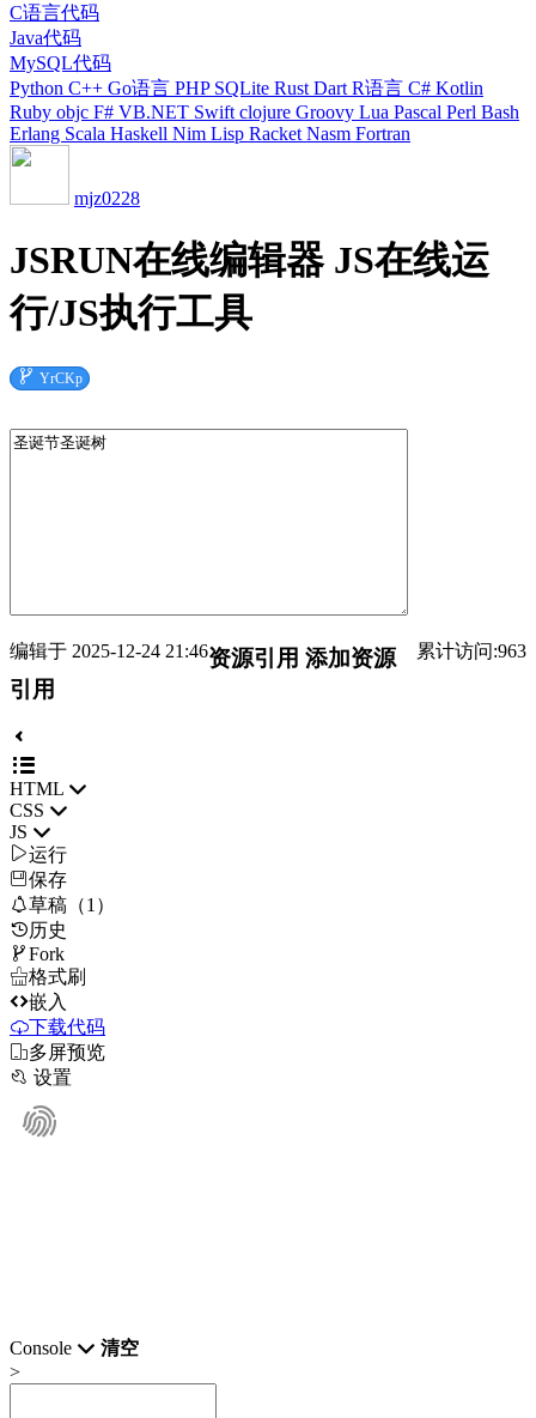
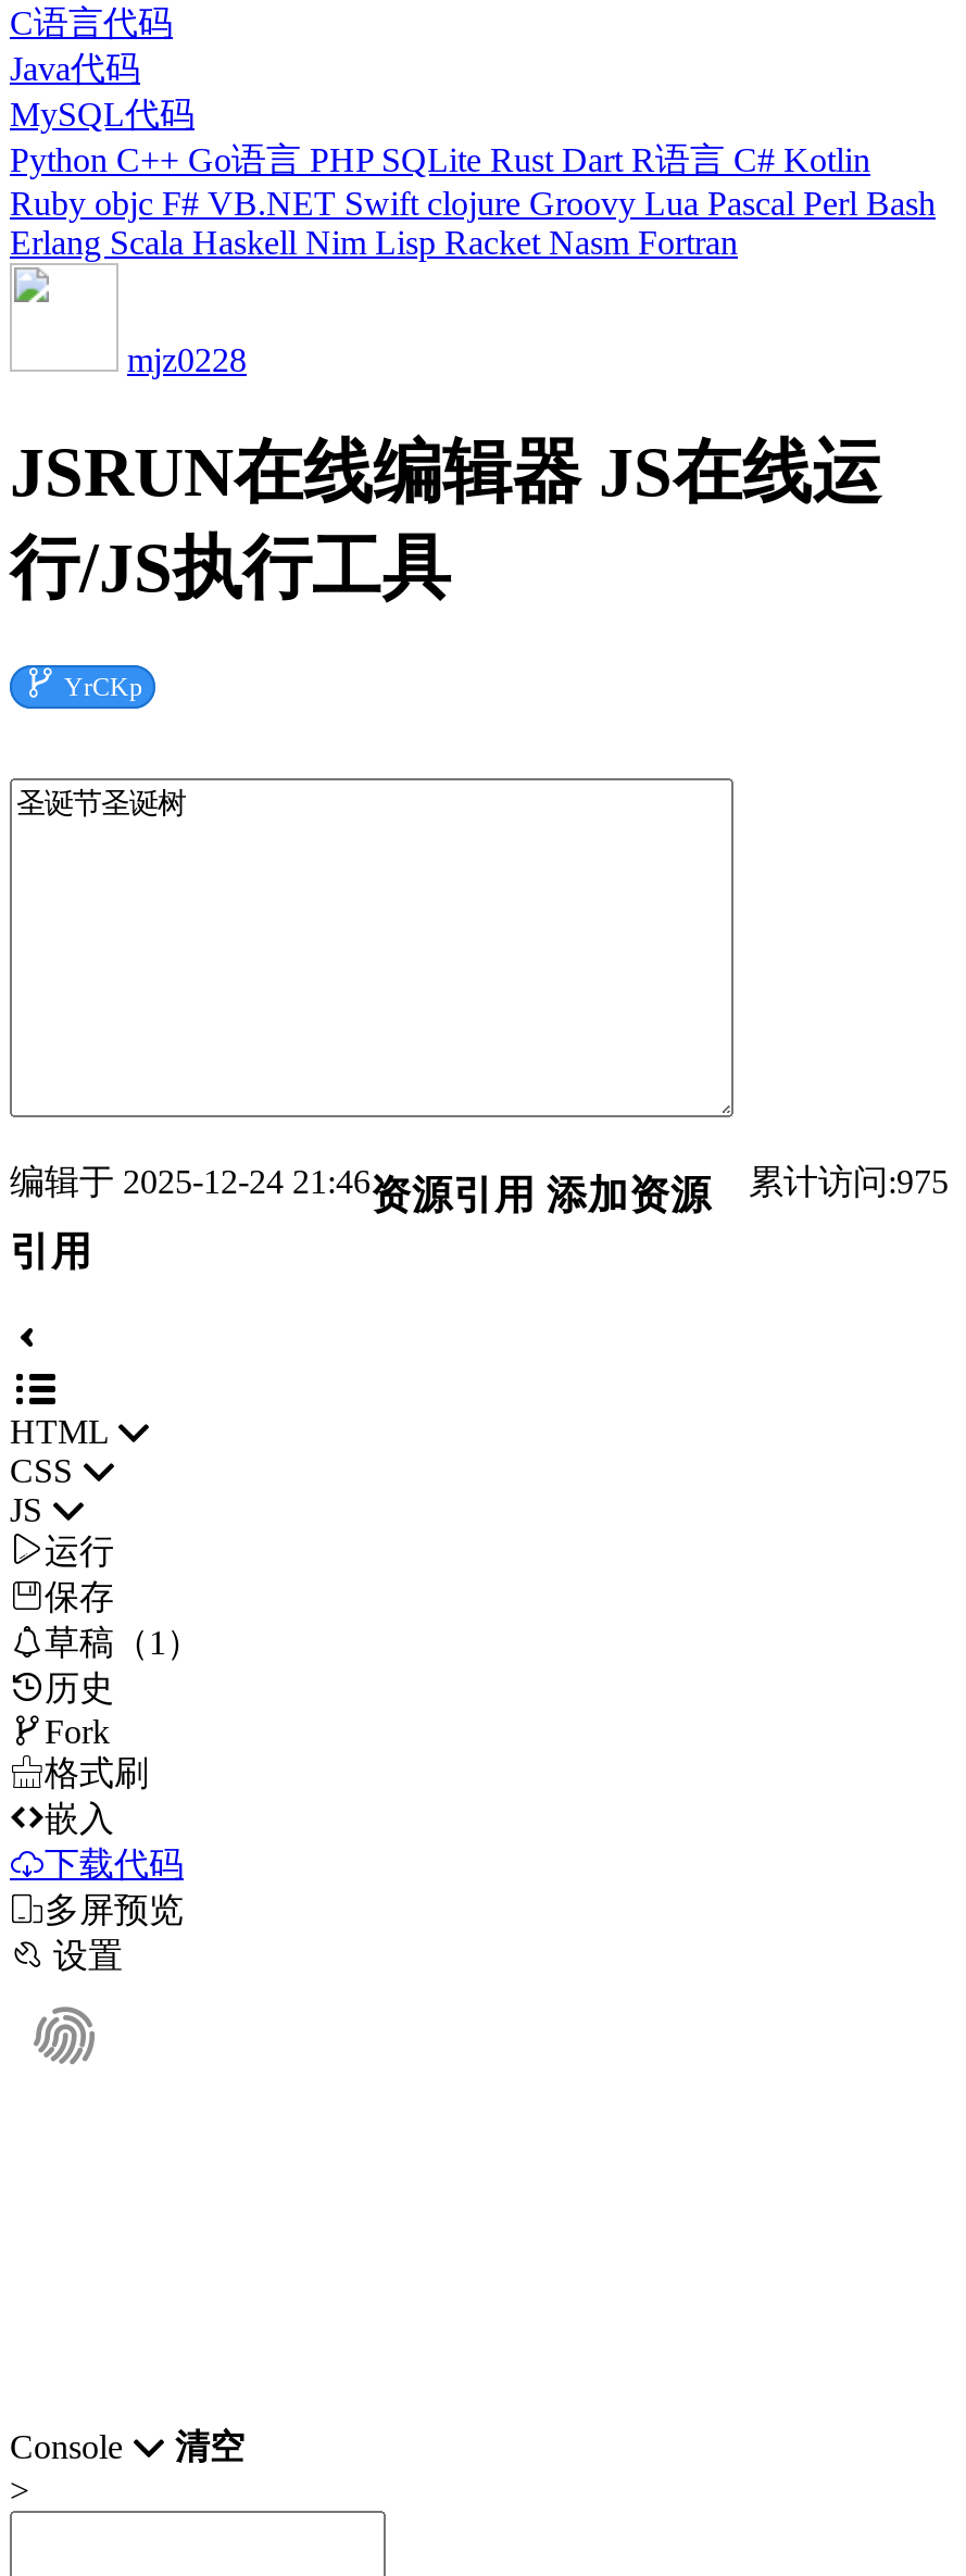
- 编辑于 2025-12-24 21:46 资源引用添加资源 累计访问:963
+ 编辑于 2025-12-24 21:46 资源引用添加资源 累计访问:975
